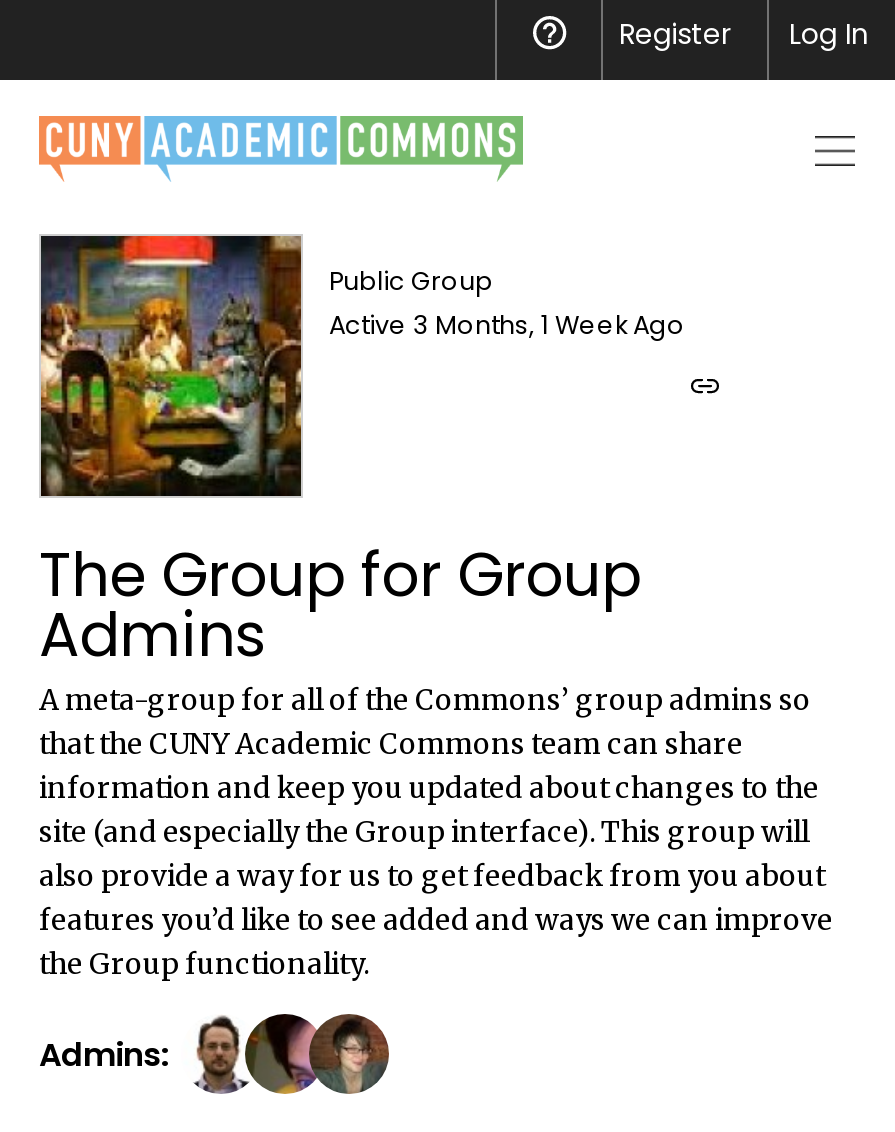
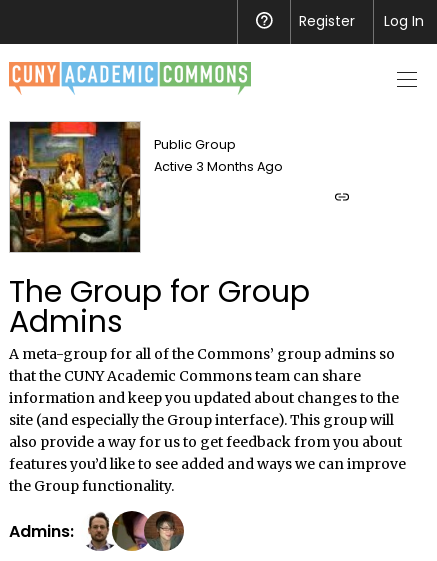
- Active 3 Months, 1 Week Ago
+ Active 3 Months Ago
